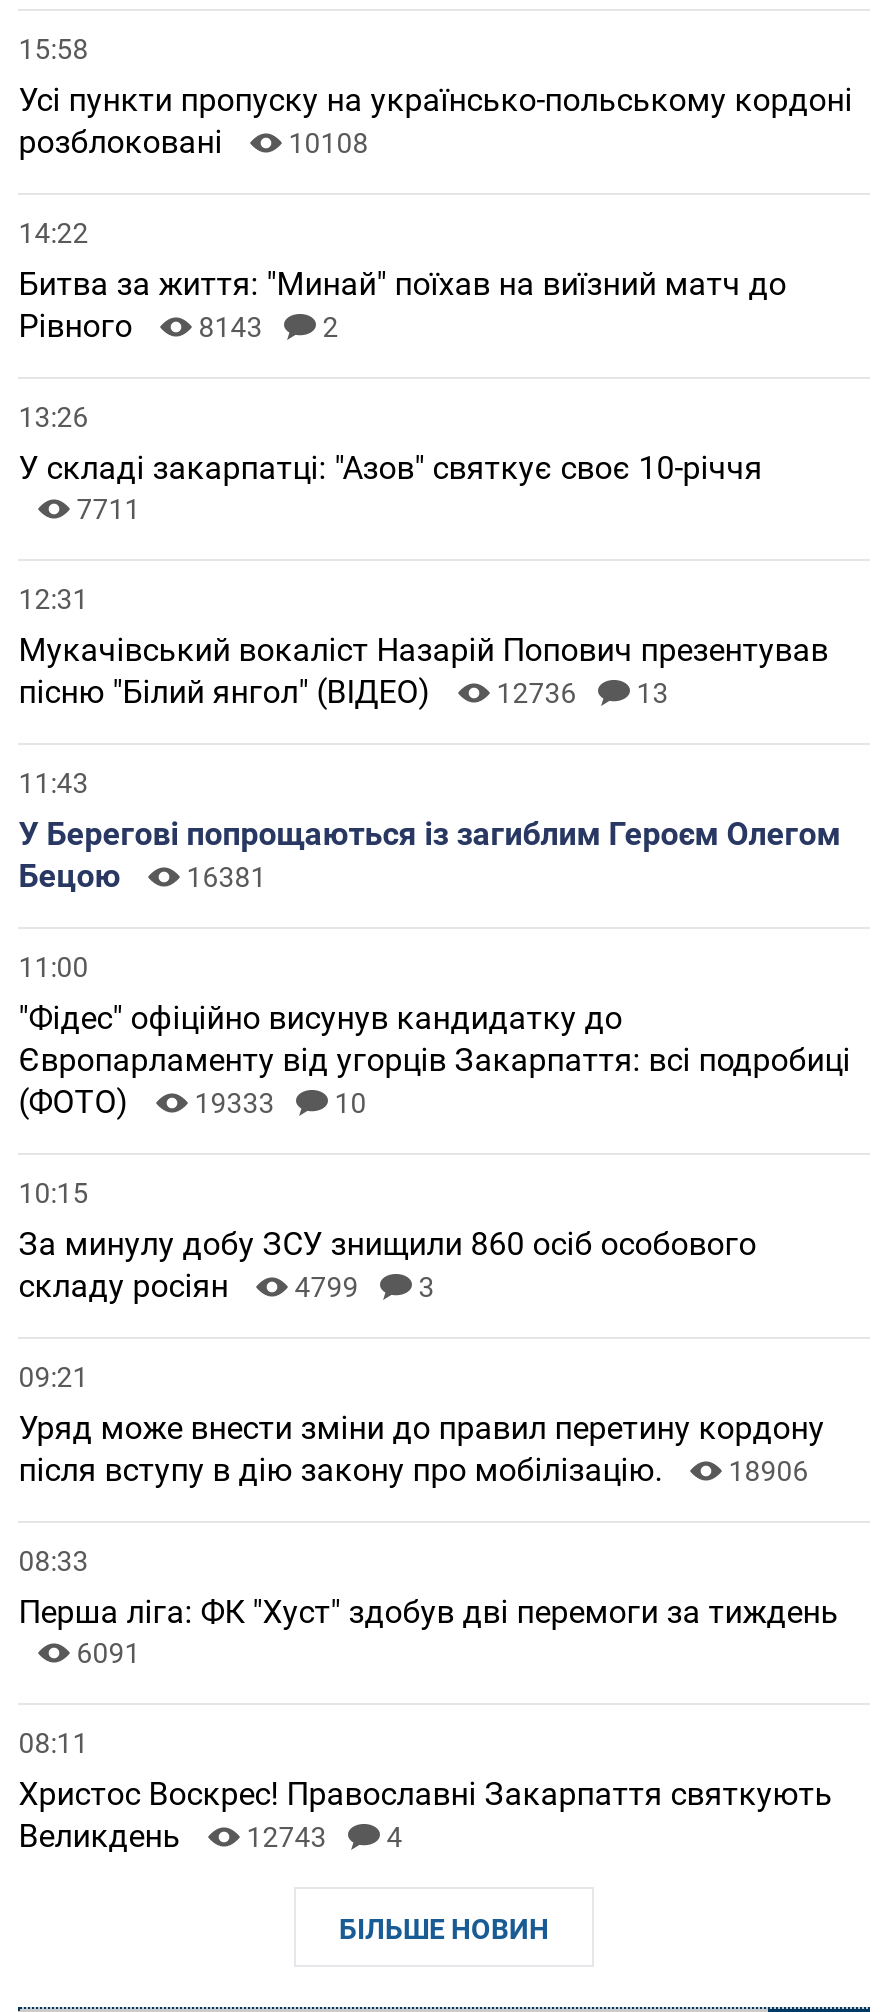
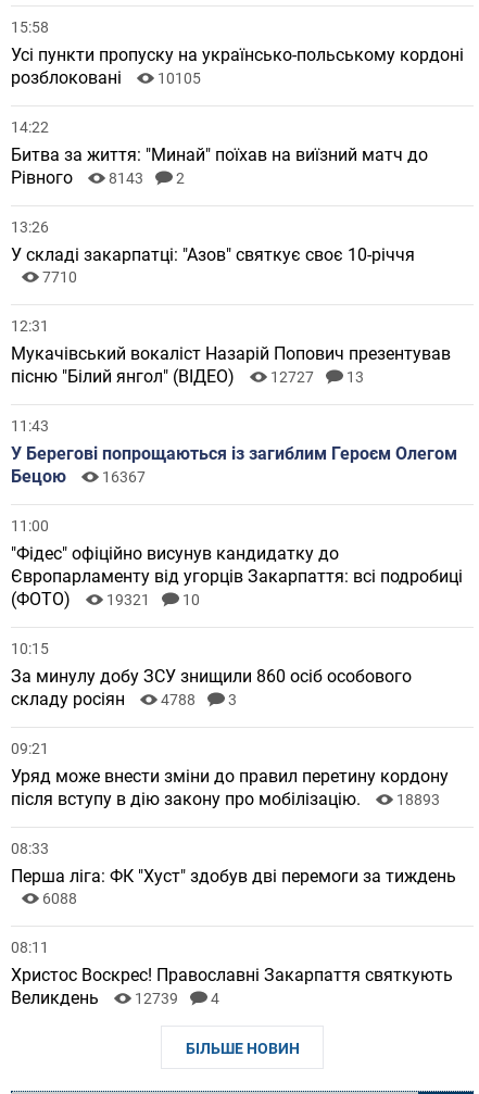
- розблоковані 10108
+ розблоковані 10105

- 7711
+ 7710

- пісню "Білий янгол" (ВІДЕО) 12736 13
+ пісню "Білий янгол" (ВІДЕО) 12727 13

- Бецою 16381
+ Бецою 16367

- (ФОТО) 19333 10
+ (ФОТО) 19321 10

- складу росіян 4799 3
+ складу росіян 4788 3

- після вступу в дію закону про мобілізацію. 18906
+ після вступу в дію закону про мобілізацію. 18893

- 6091
+ 6088

- Великдень 12743 4
+ Великдень 12739 4
